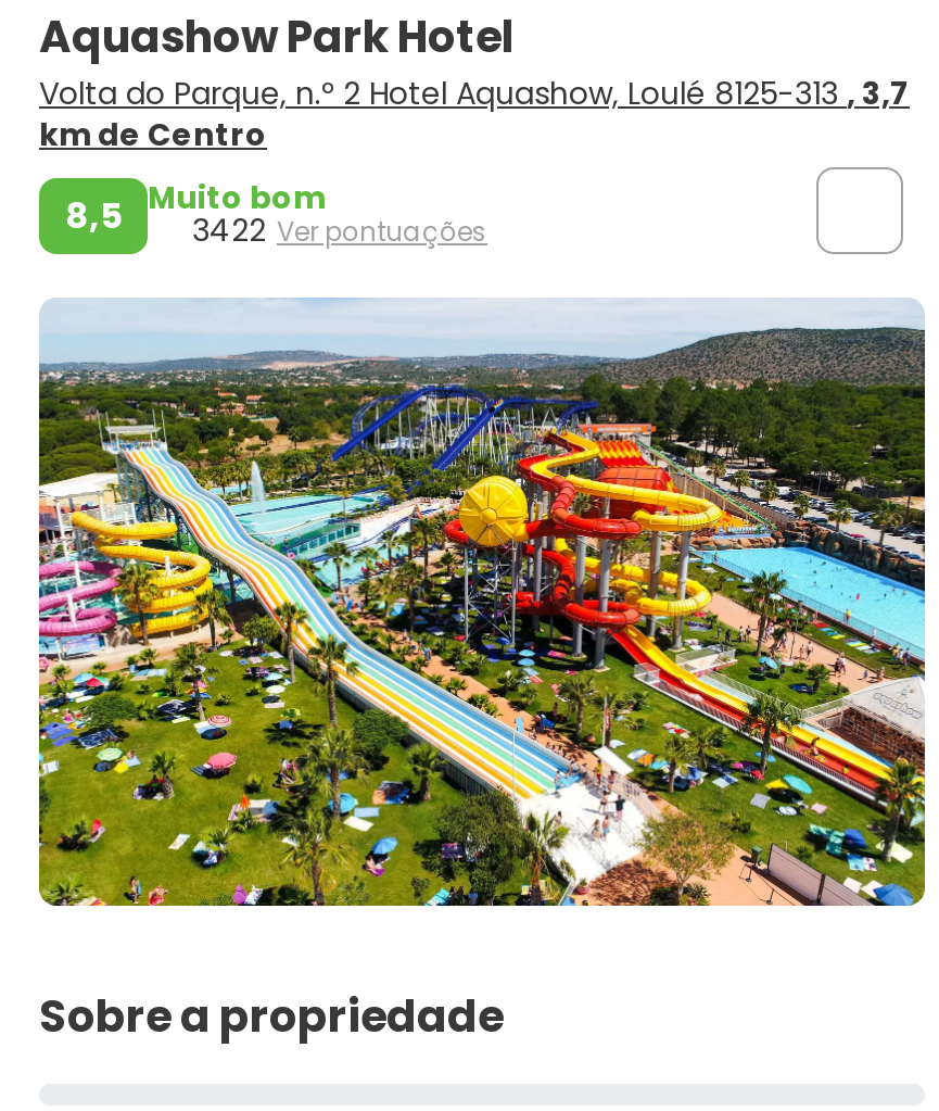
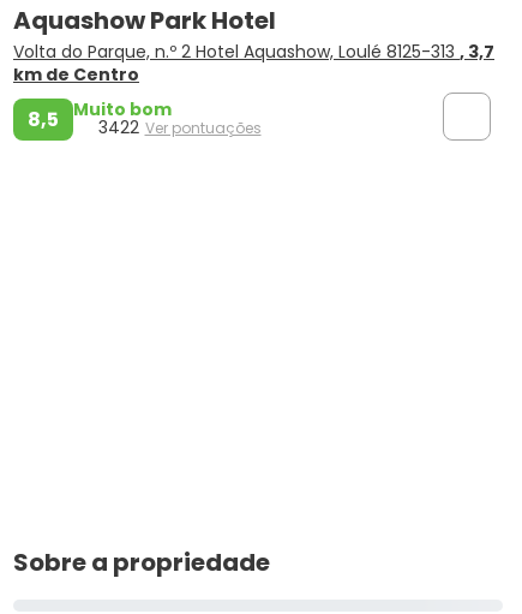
- [image]
